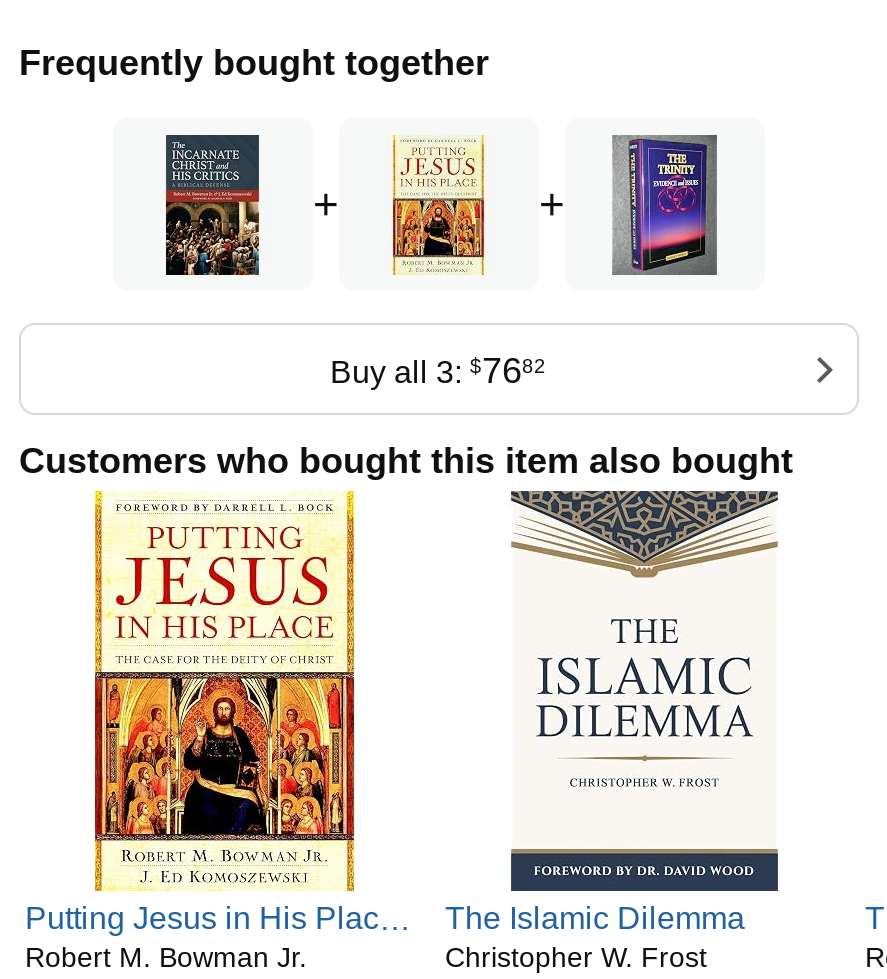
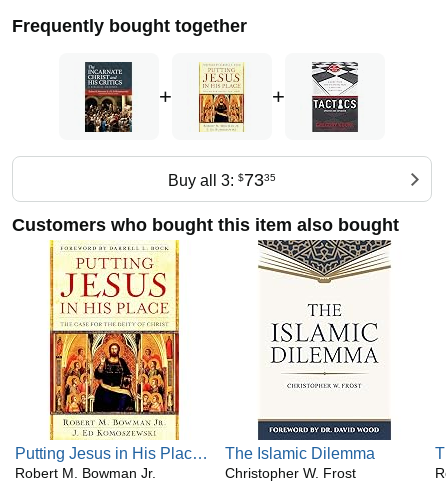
- [image]
+ [image]

- Buy all 3: $7682
+ Buy all 3: $7335
